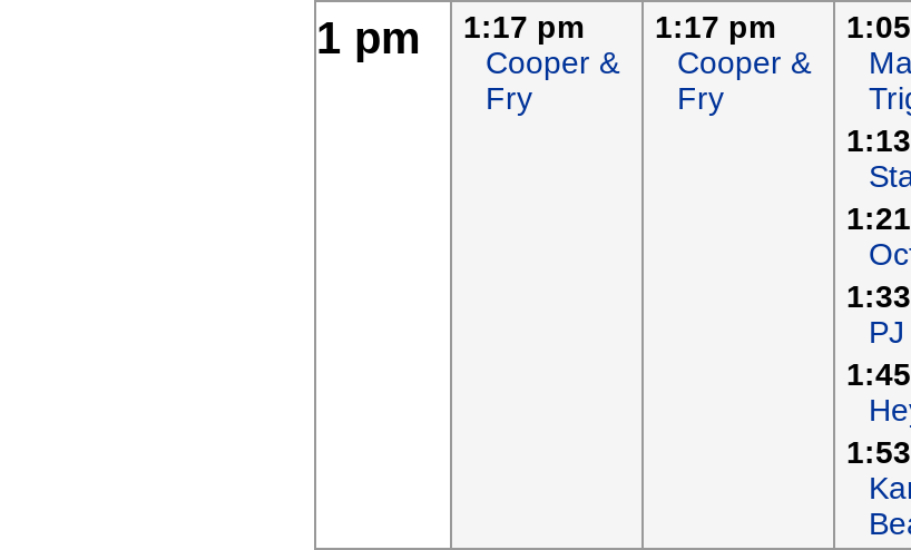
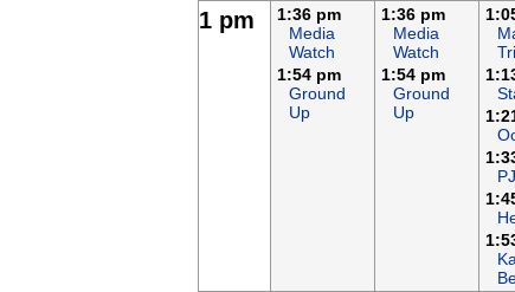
- 1:17 pm
- Cooper &
- Fry
+ 1:36 pm
+ Media
+ Watch
+ 1:54 pm
+ Ground
+ Up

- 1:17 pm
- Cooper &
- Fry
+ 1:36 pm
+ Media
+ Watch
+ 1:54 pm
+ Ground
+ Up
